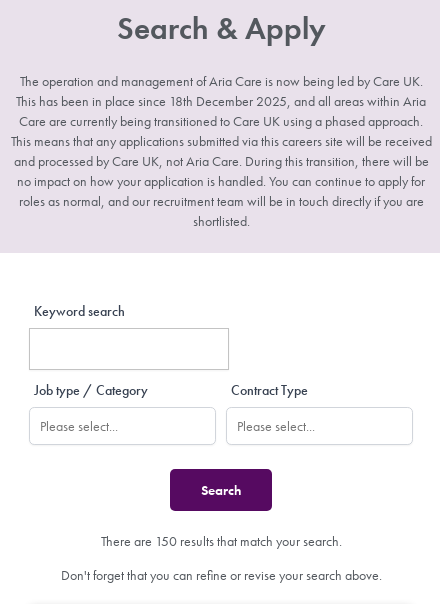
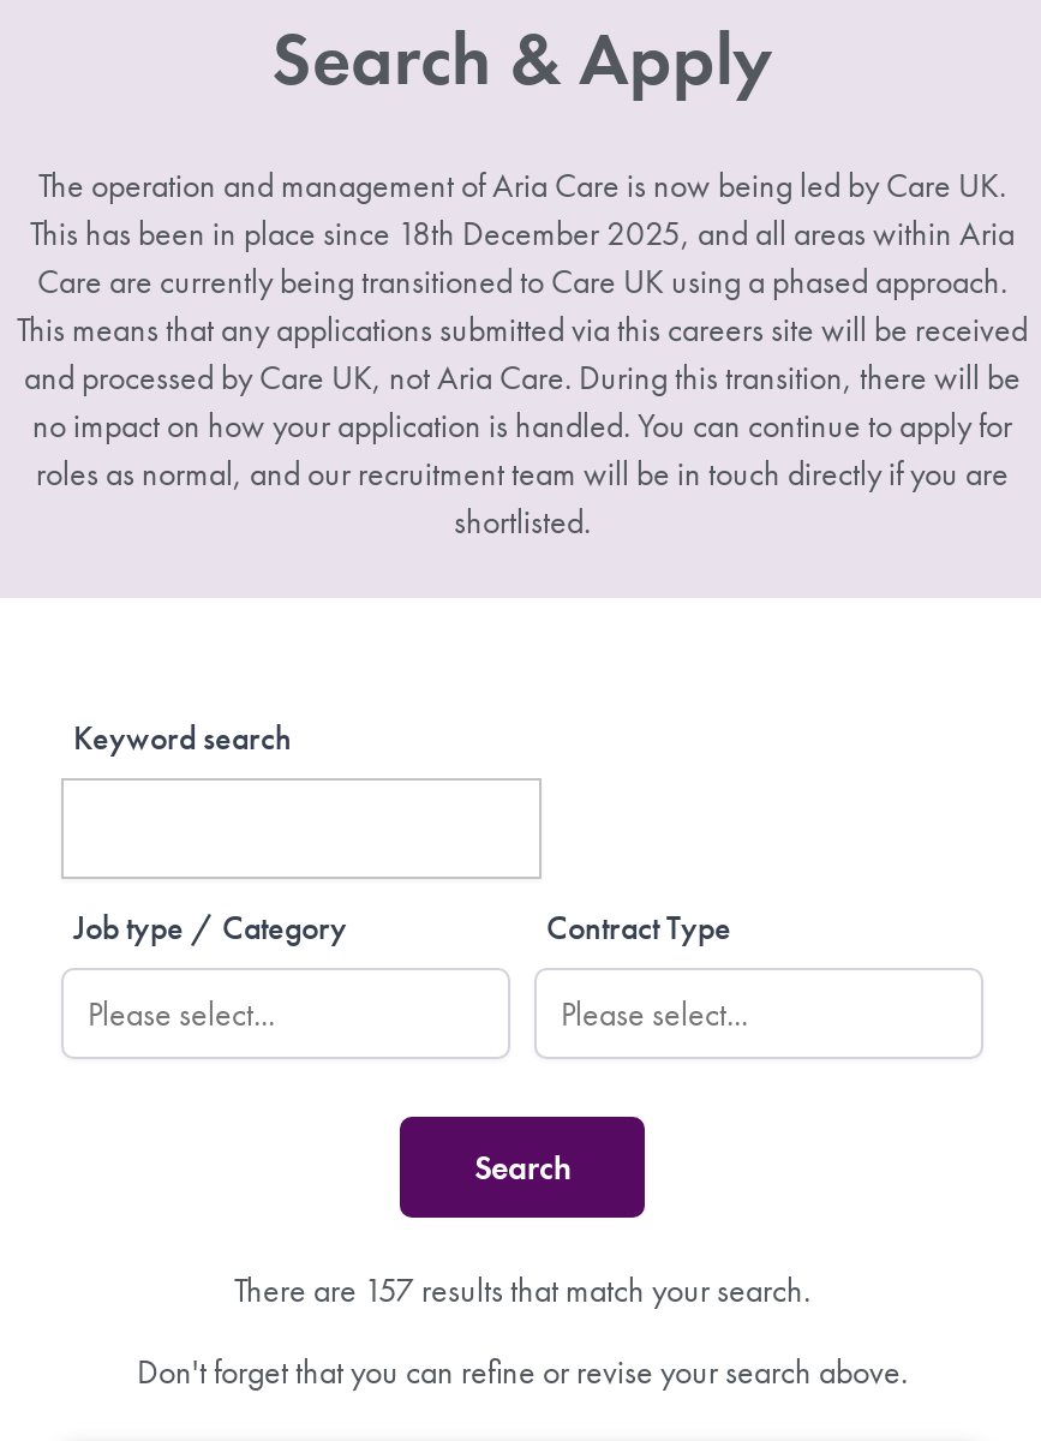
- There are 150 results that match your search.
+ There are 157 results that match your search.
